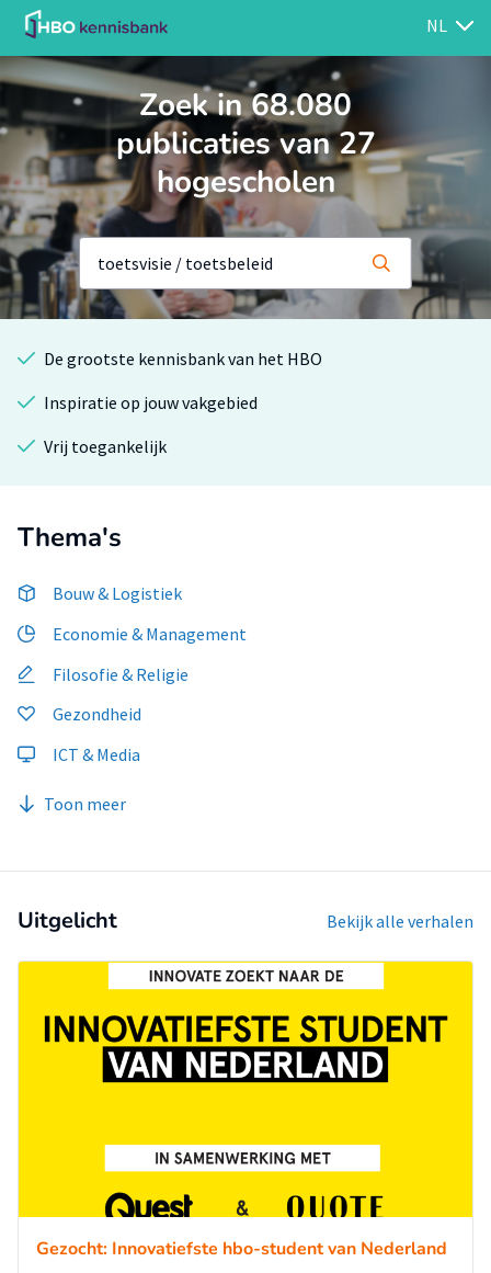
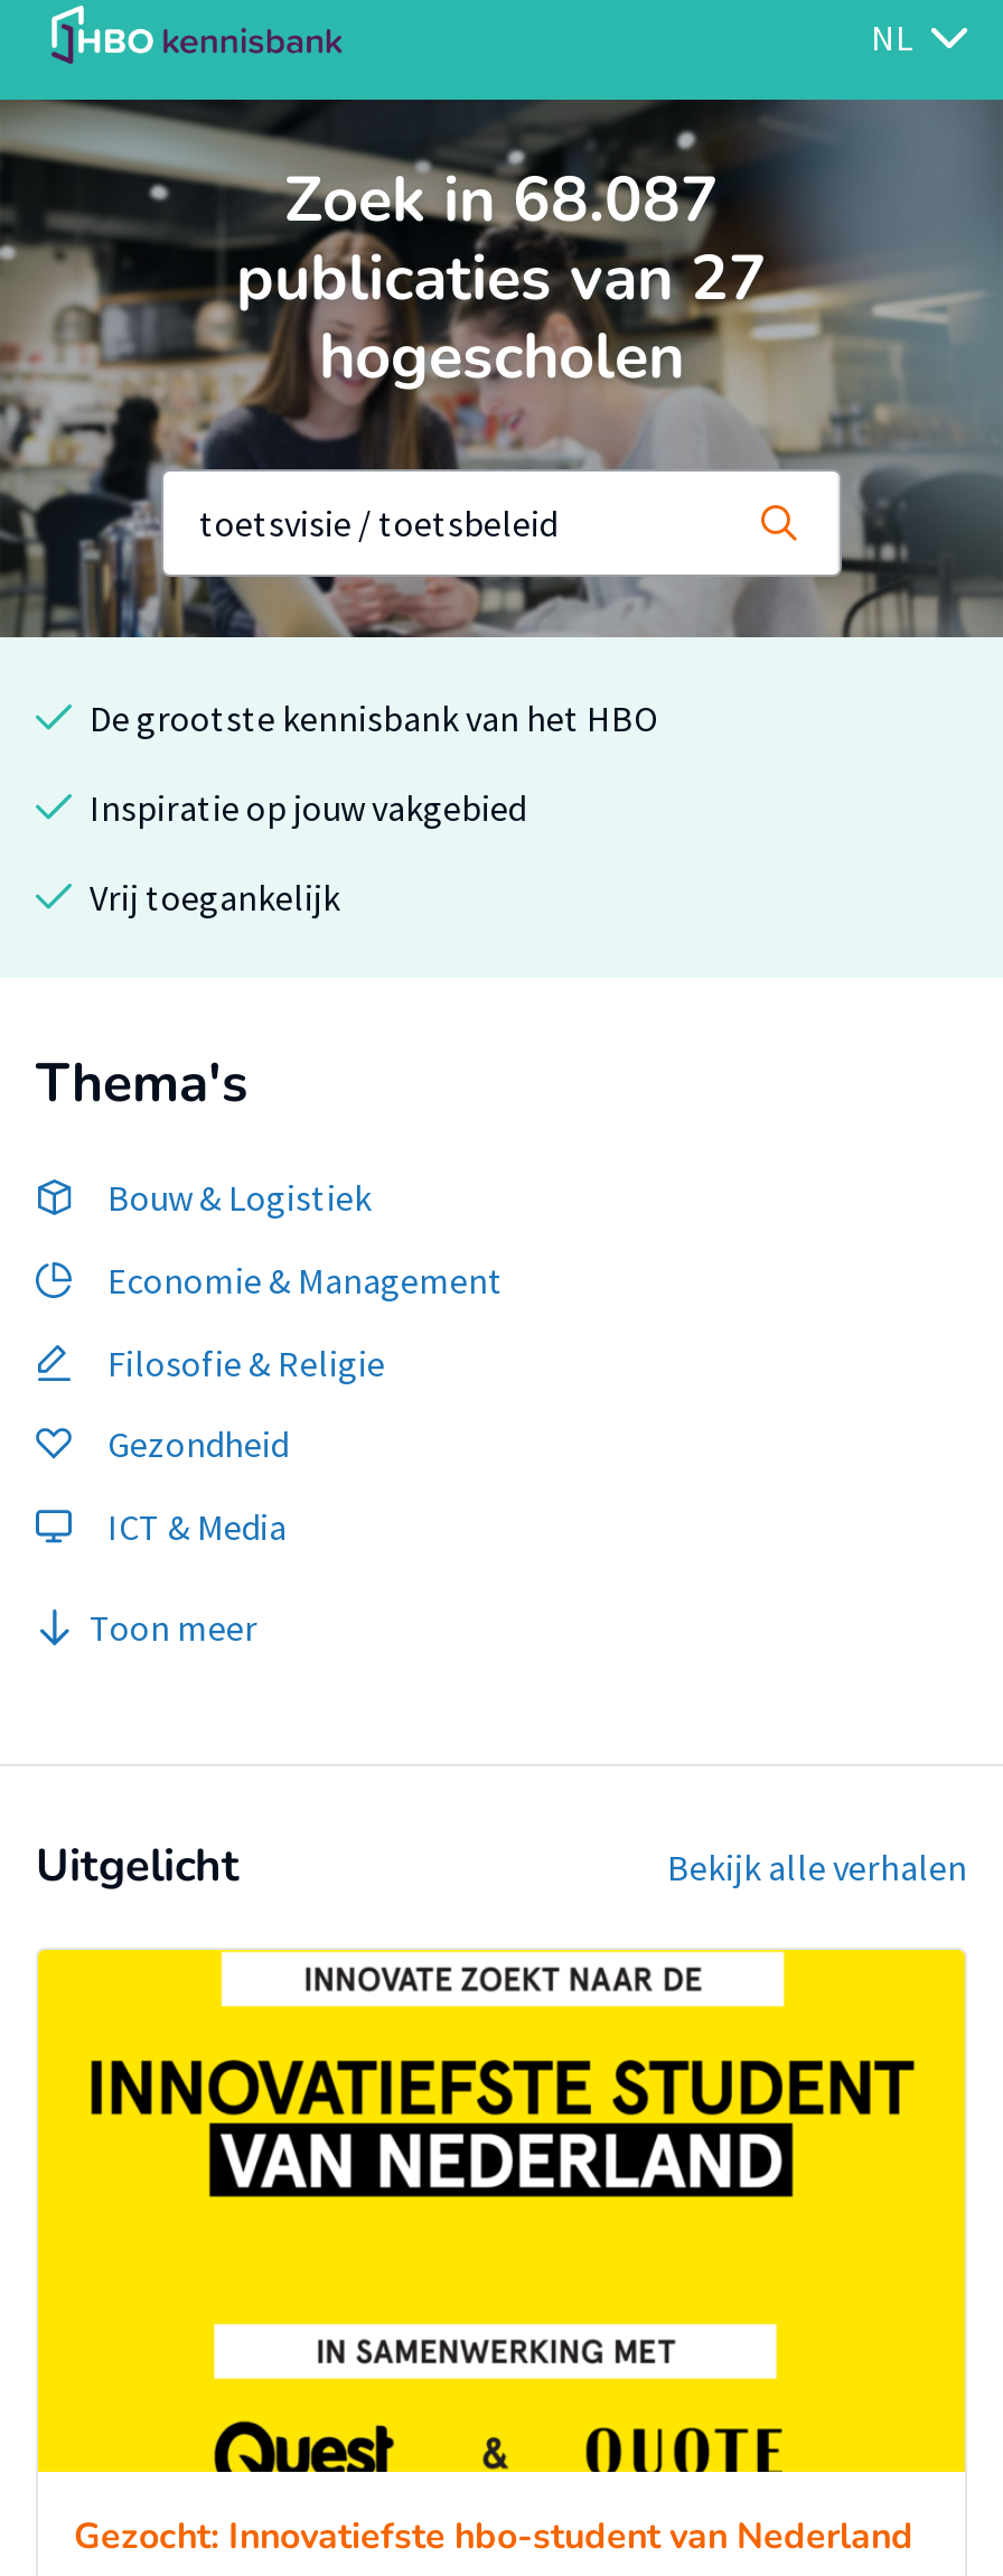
- Zoek in 68.080
+ Zoek in 68.087
